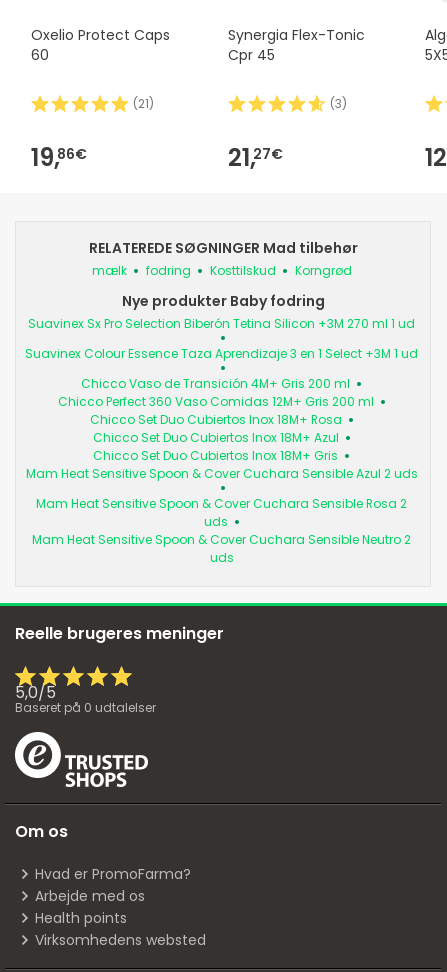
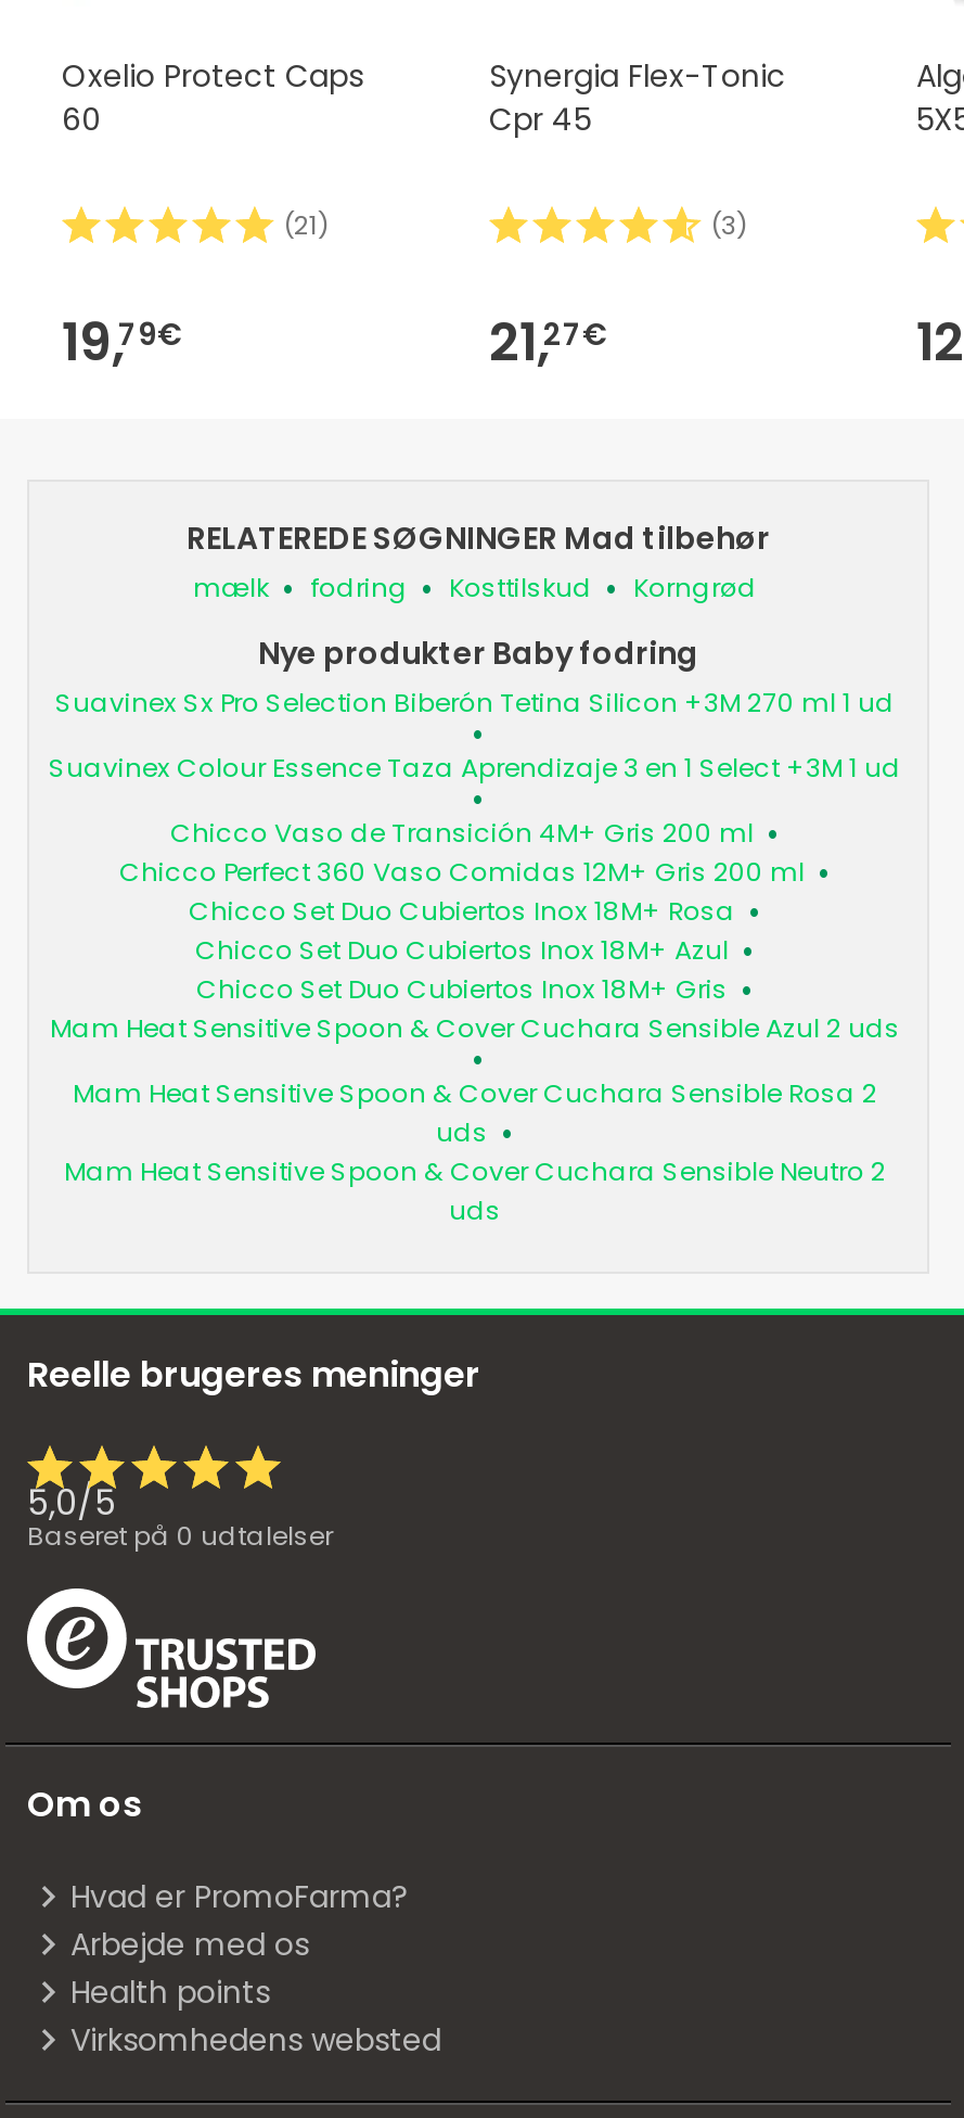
- 86€
+ 79€
